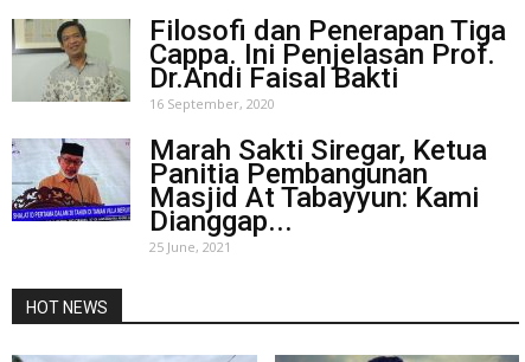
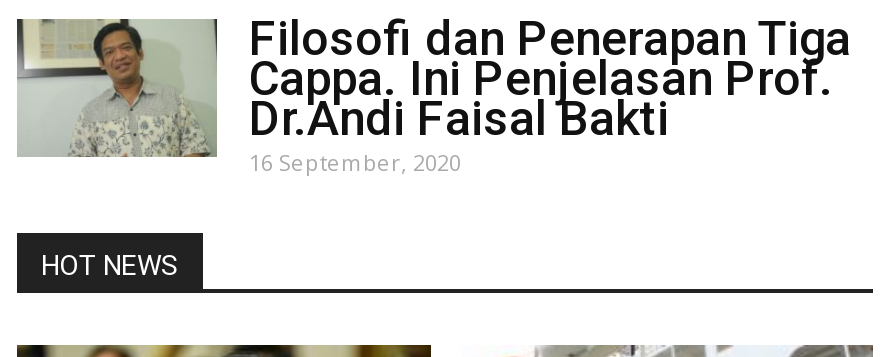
- [image]
- Marah Sakti Siregar, Ketua
- Panitia Pembangunan
- Masjid At Tabayyun: Kami
- Dianggap...
- 25 June, 2021
